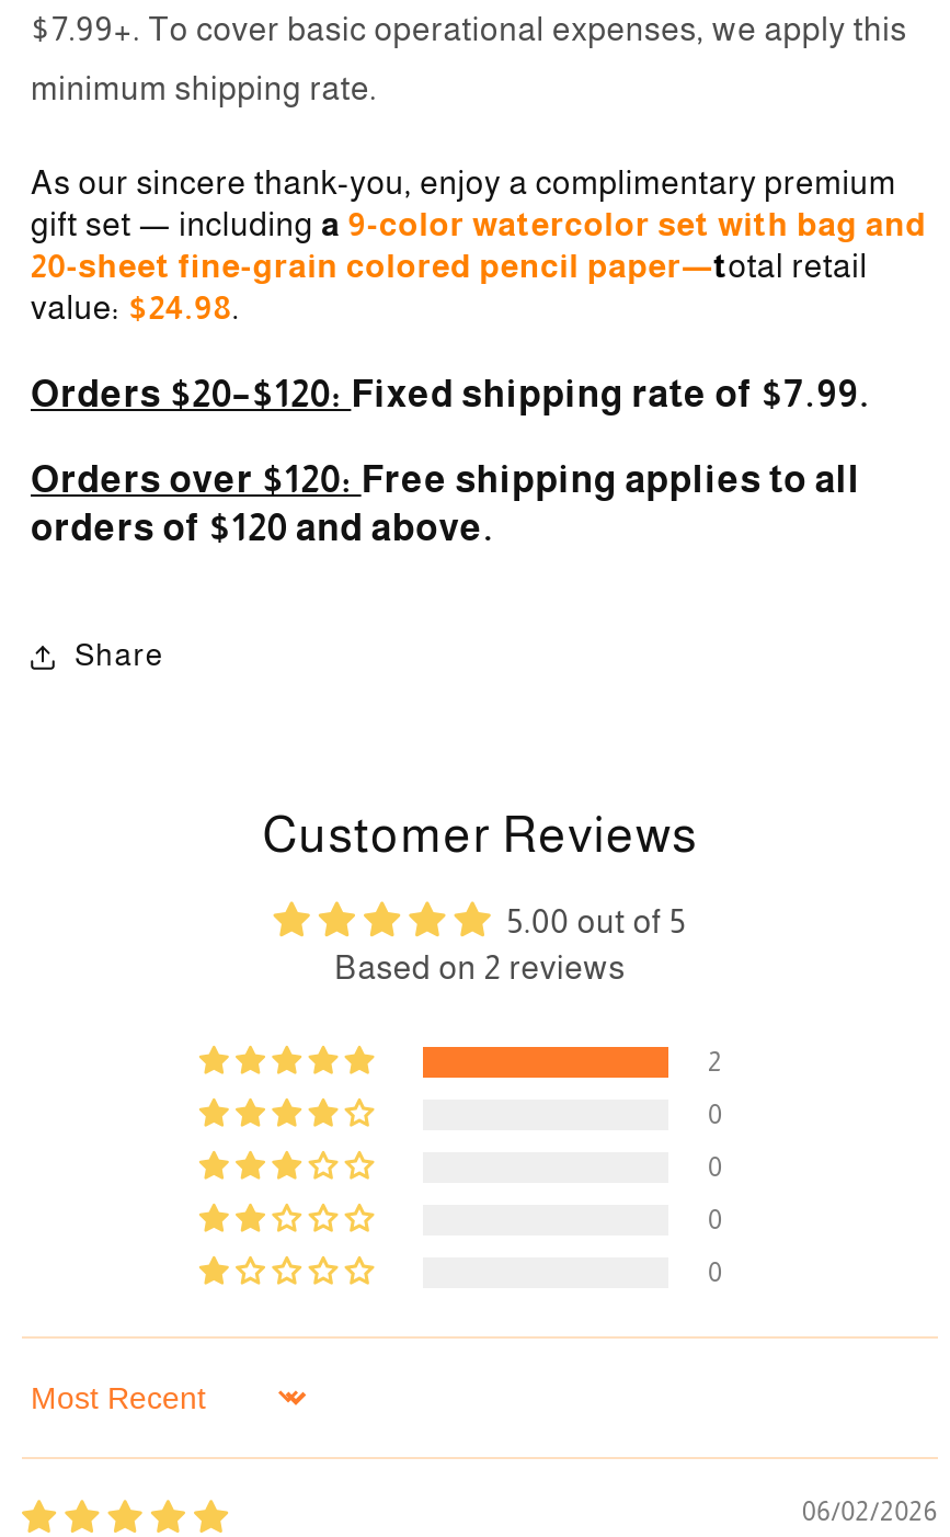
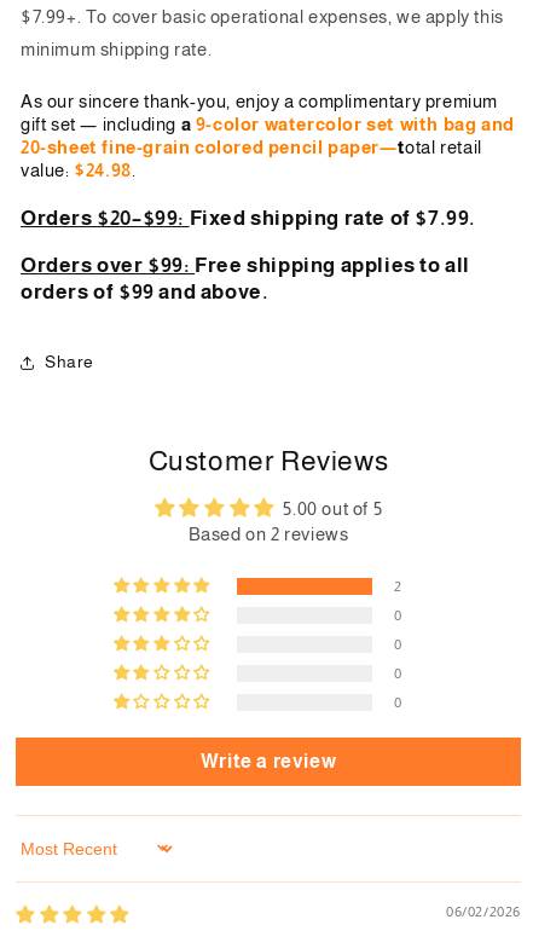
- Orders $20–$120: Fixed shipping rate of $7.99.
+ Orders $20–$99: Fixed shipping rate of $7.99.

- Orders over $120: Free shipping applies to all
+ Orders over $99: Free shipping applies to all

- orders of $120 and above.
+ orders of $99 and above.

+ Write a review
